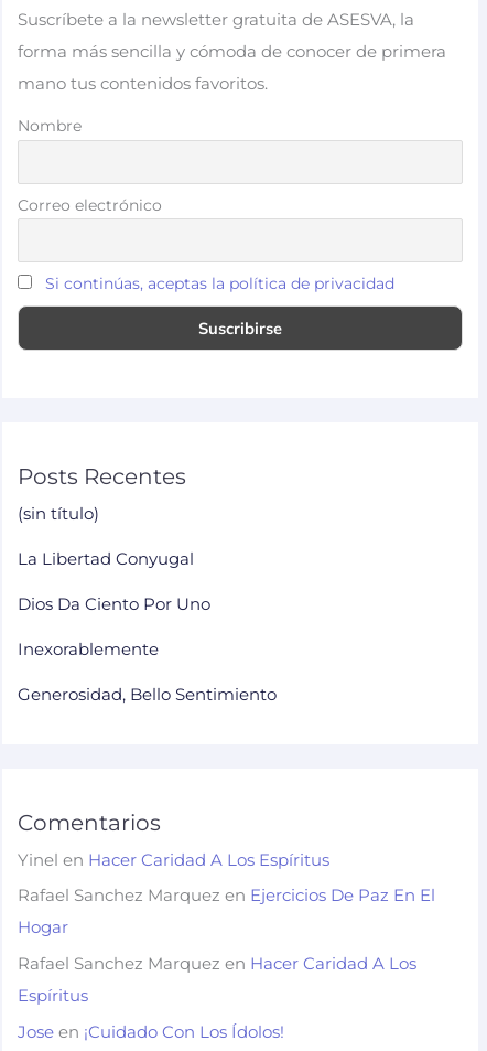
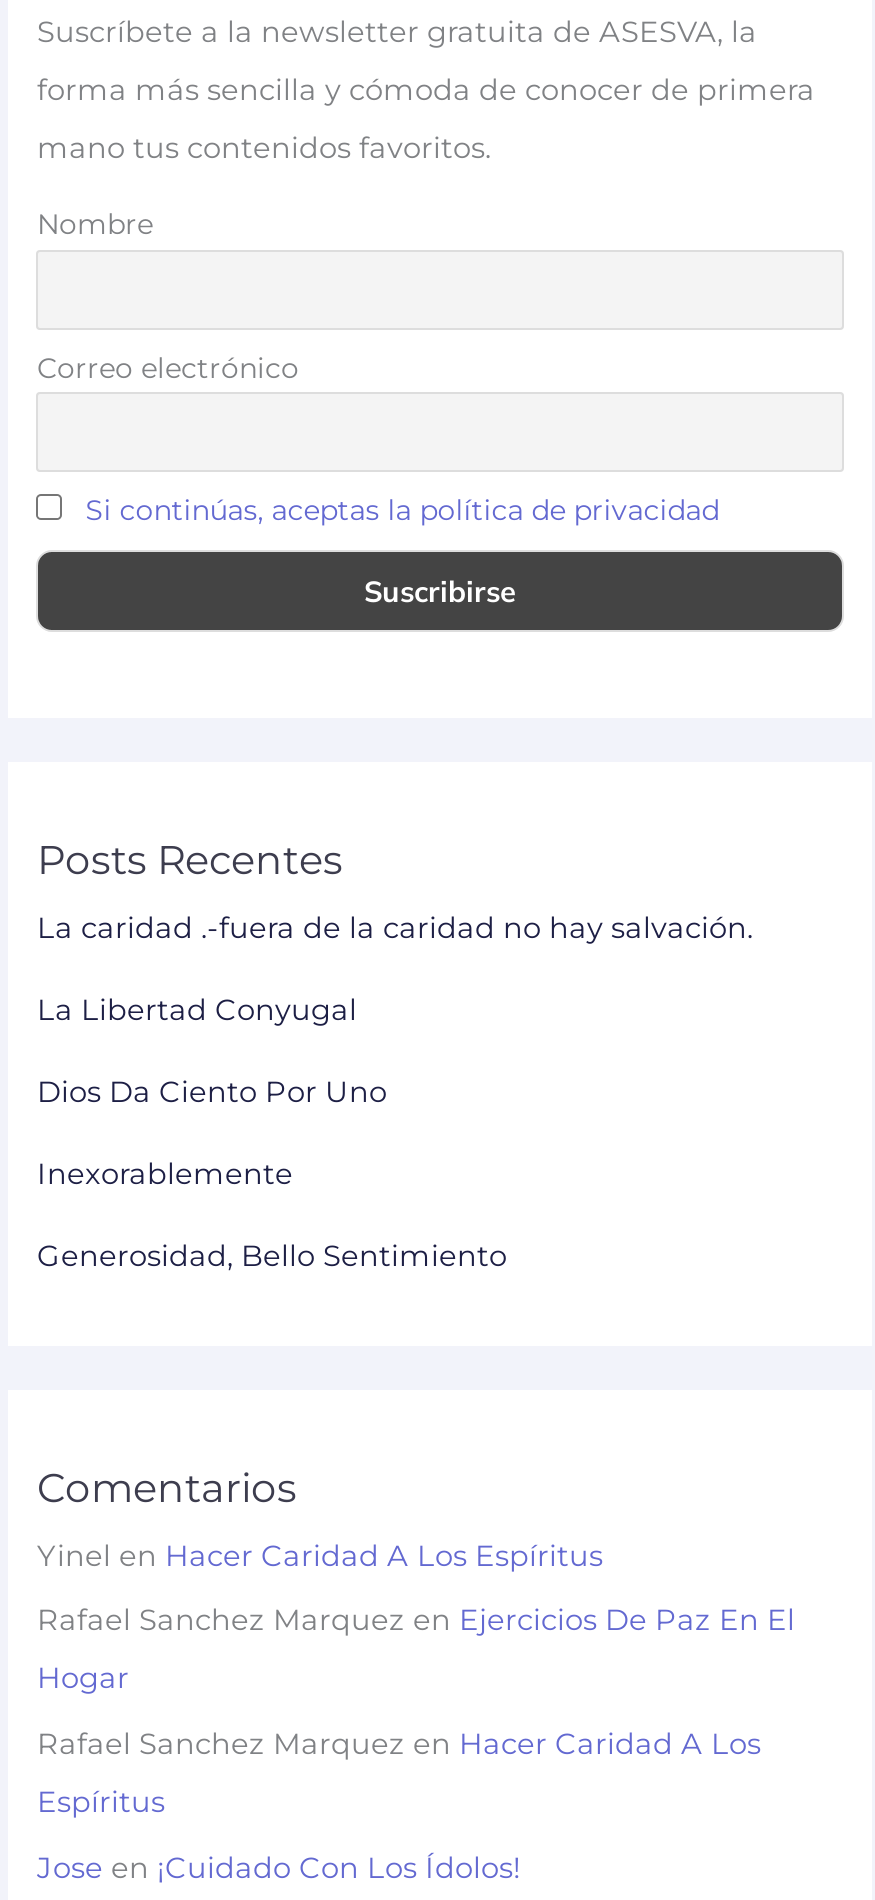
- (sin título)
+ La caridad .-fuera de la caridad no hay salvación.
